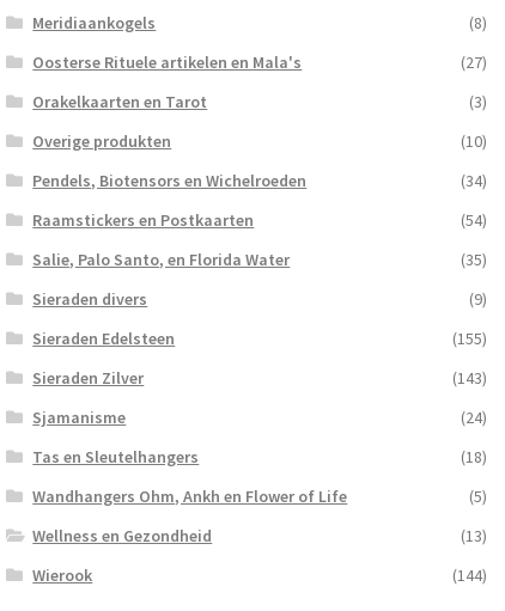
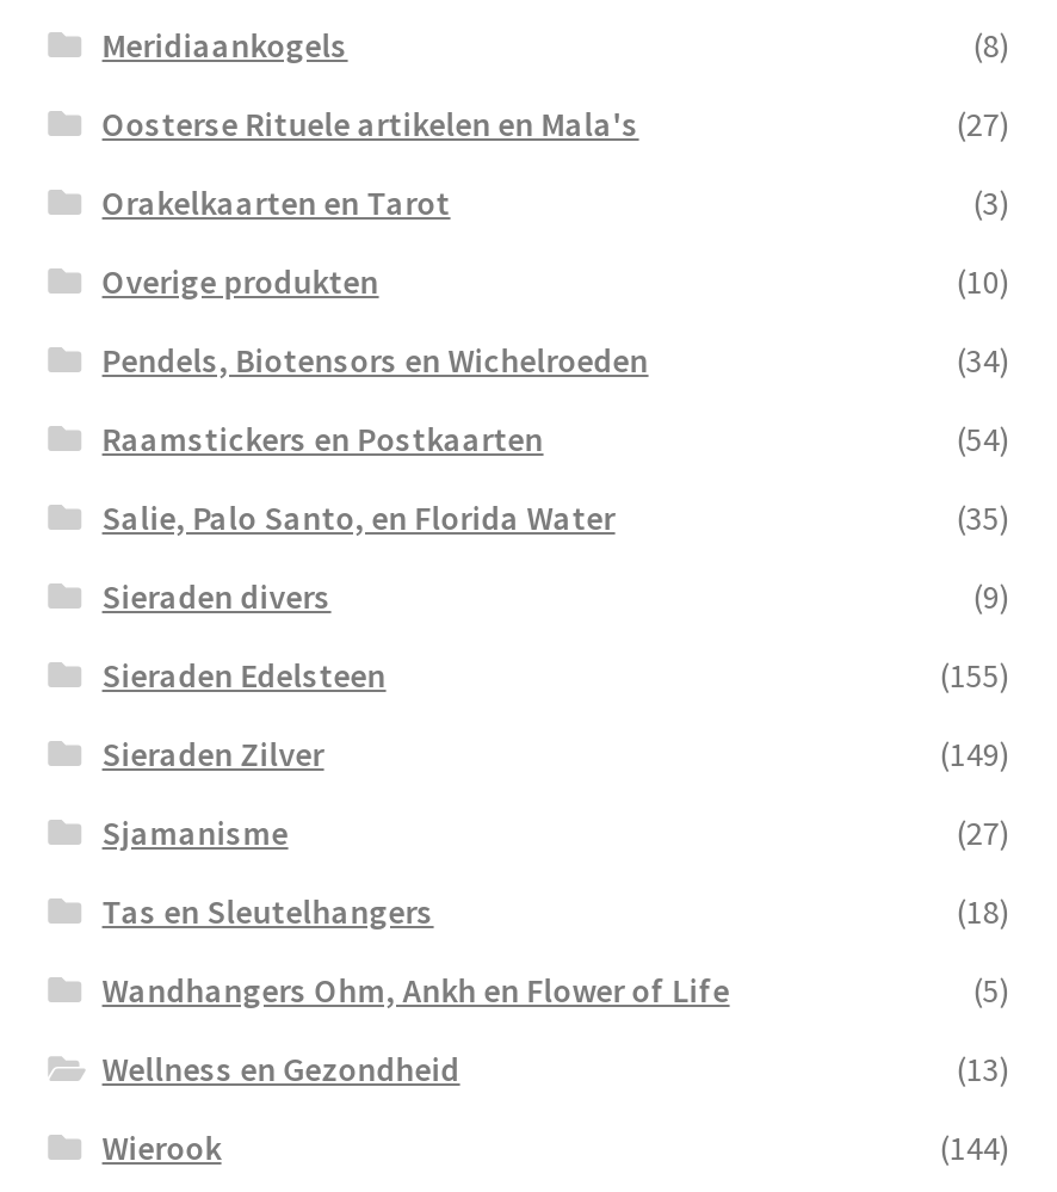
- (143)
+ (149)

- (24)
+ (27)
